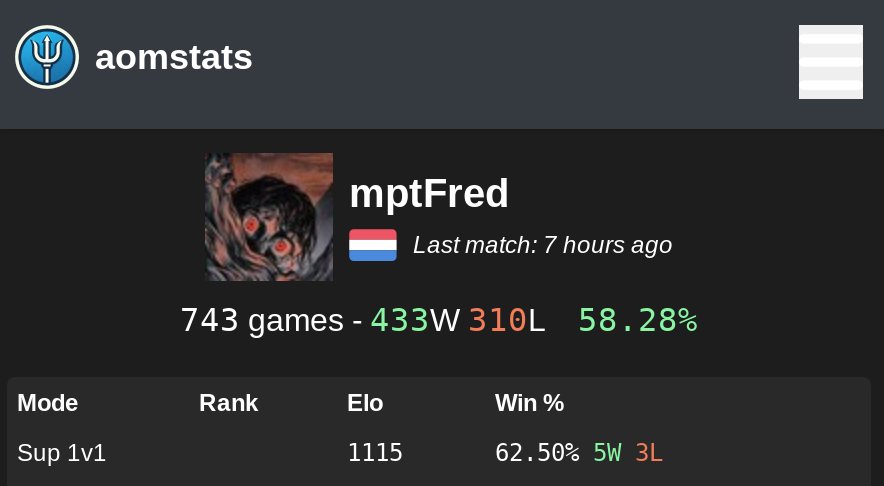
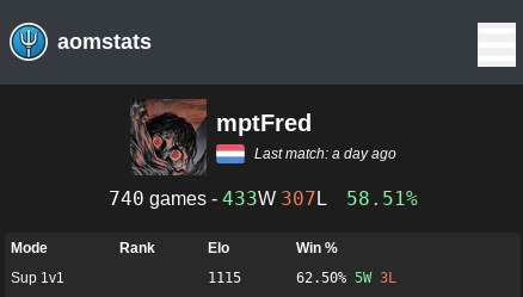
- [image]
- 743 games - 433W 310L
+ [image]
+ 740 games - 433W 307L

- Last match: 7 hours ago
+ Last match: a day ago

- 58.28%
+ 58.51%
